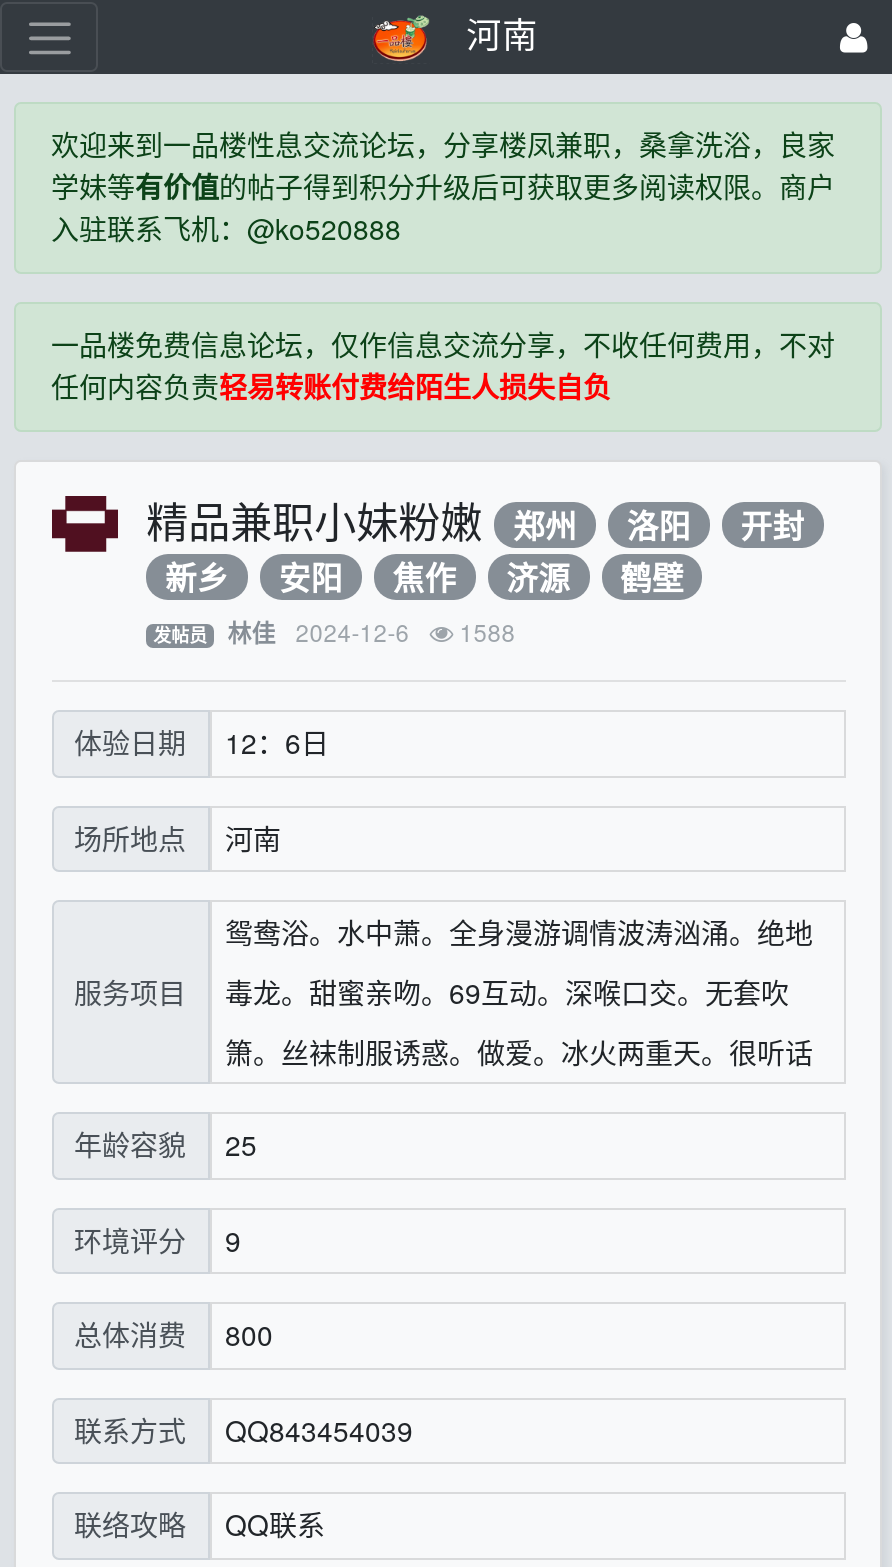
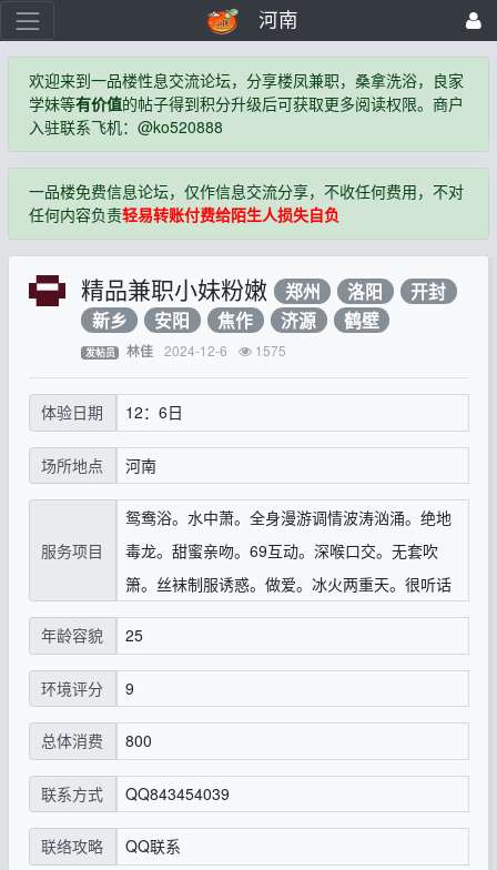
- 发帖员 林佳 2024-12-6 1588
+ 发帖员 林佳 2024-12-6 1575
